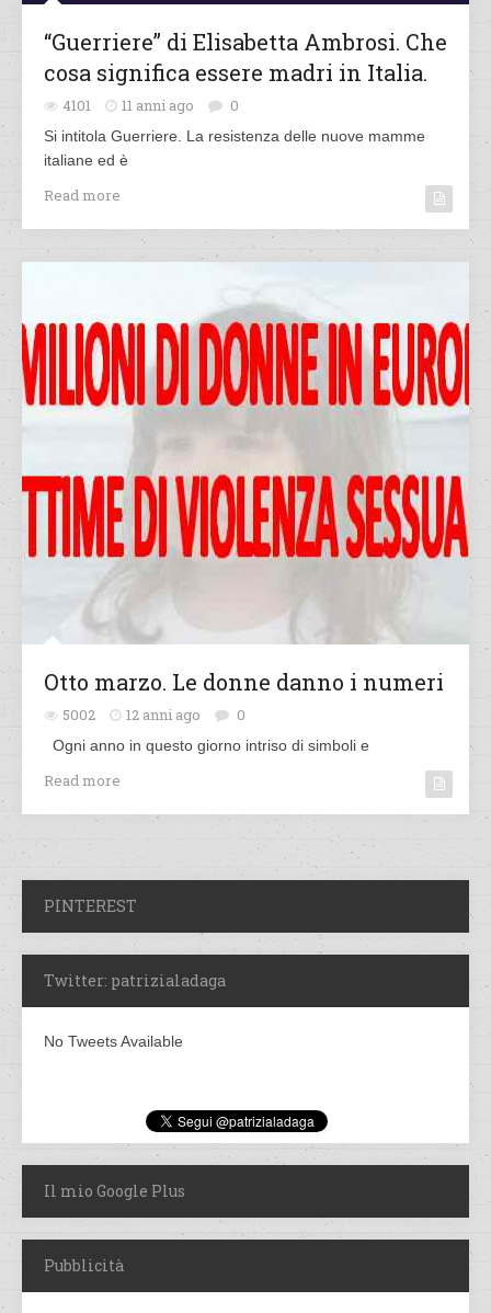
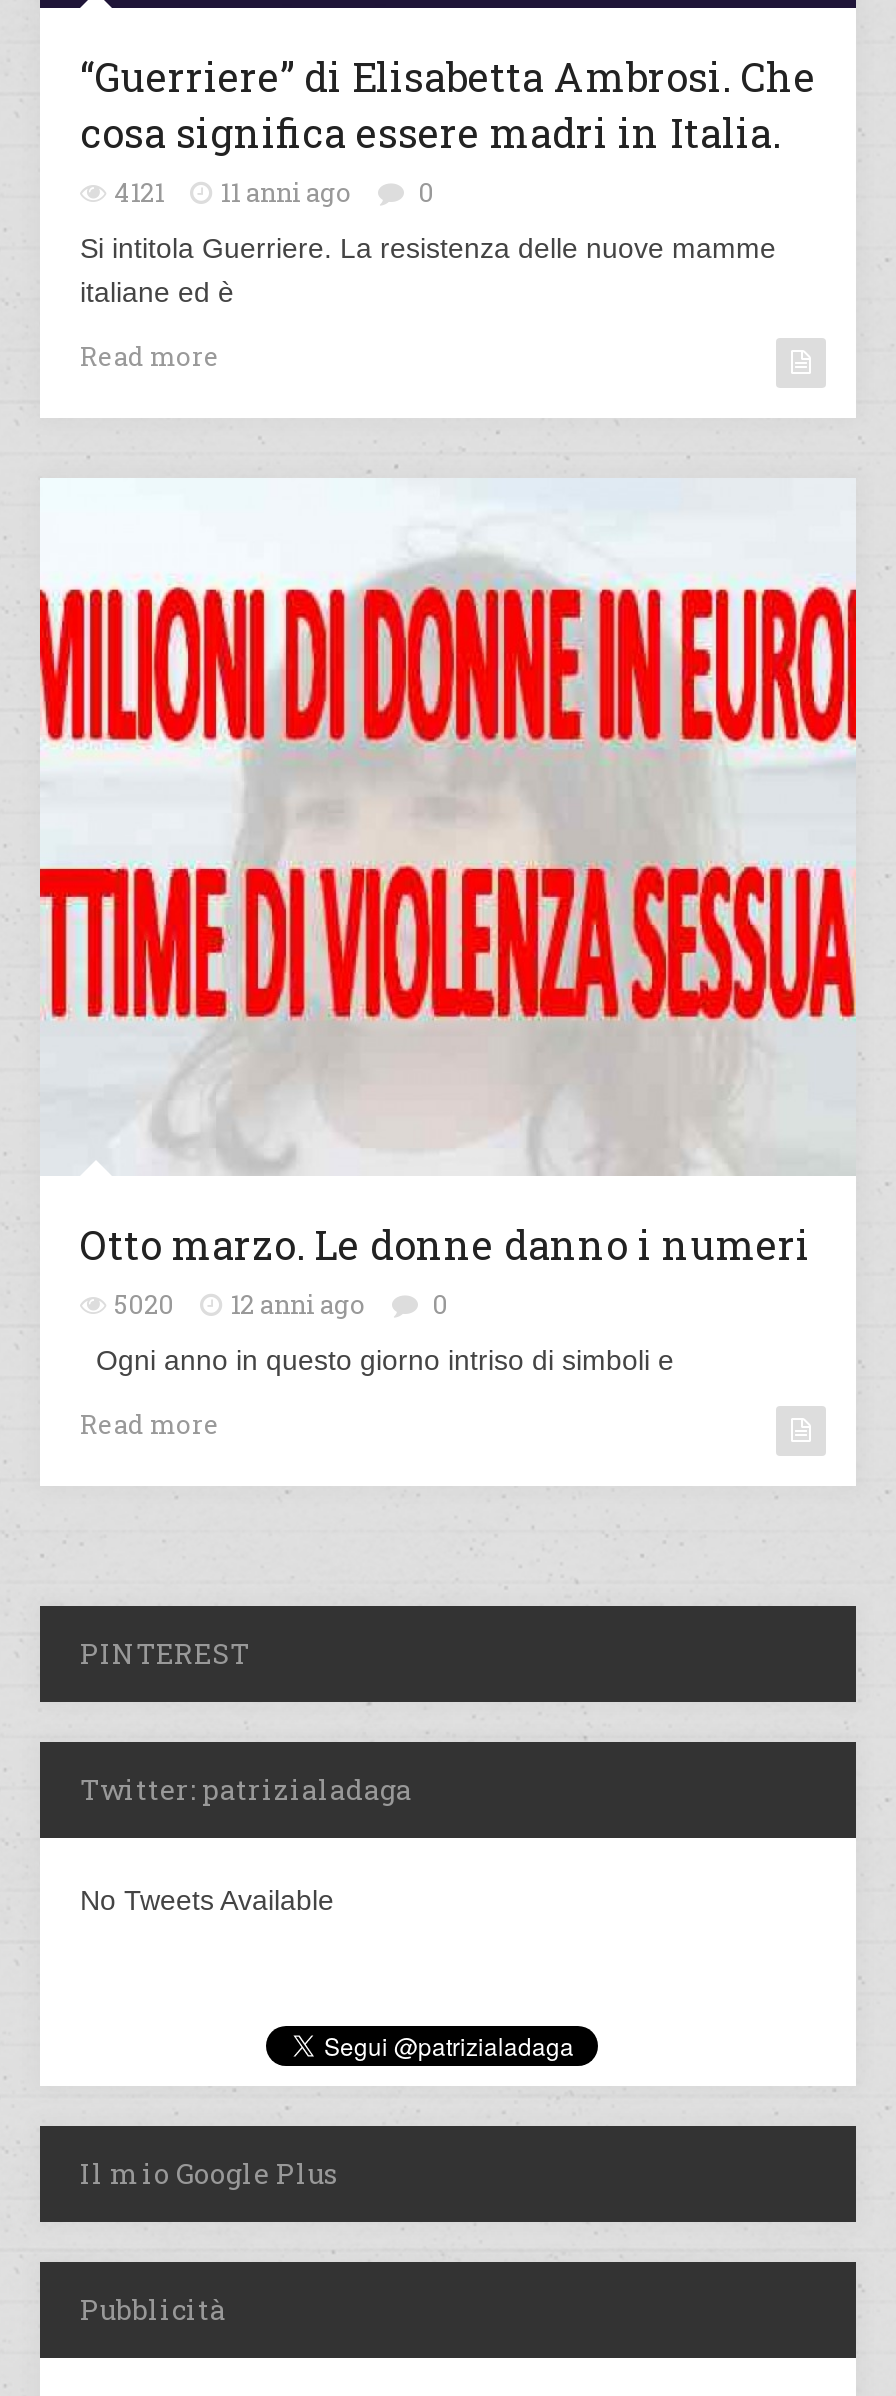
- 4101
+ 4121

- 5002 12 anni ago 0
+ 5020 12 anni ago 0
